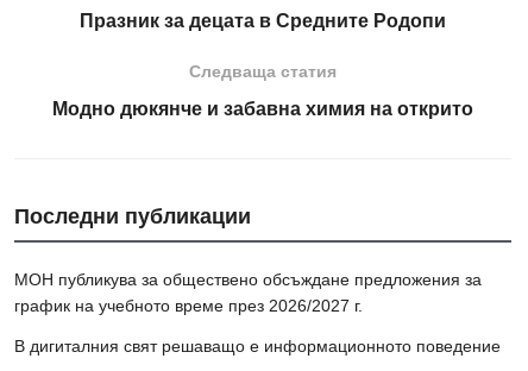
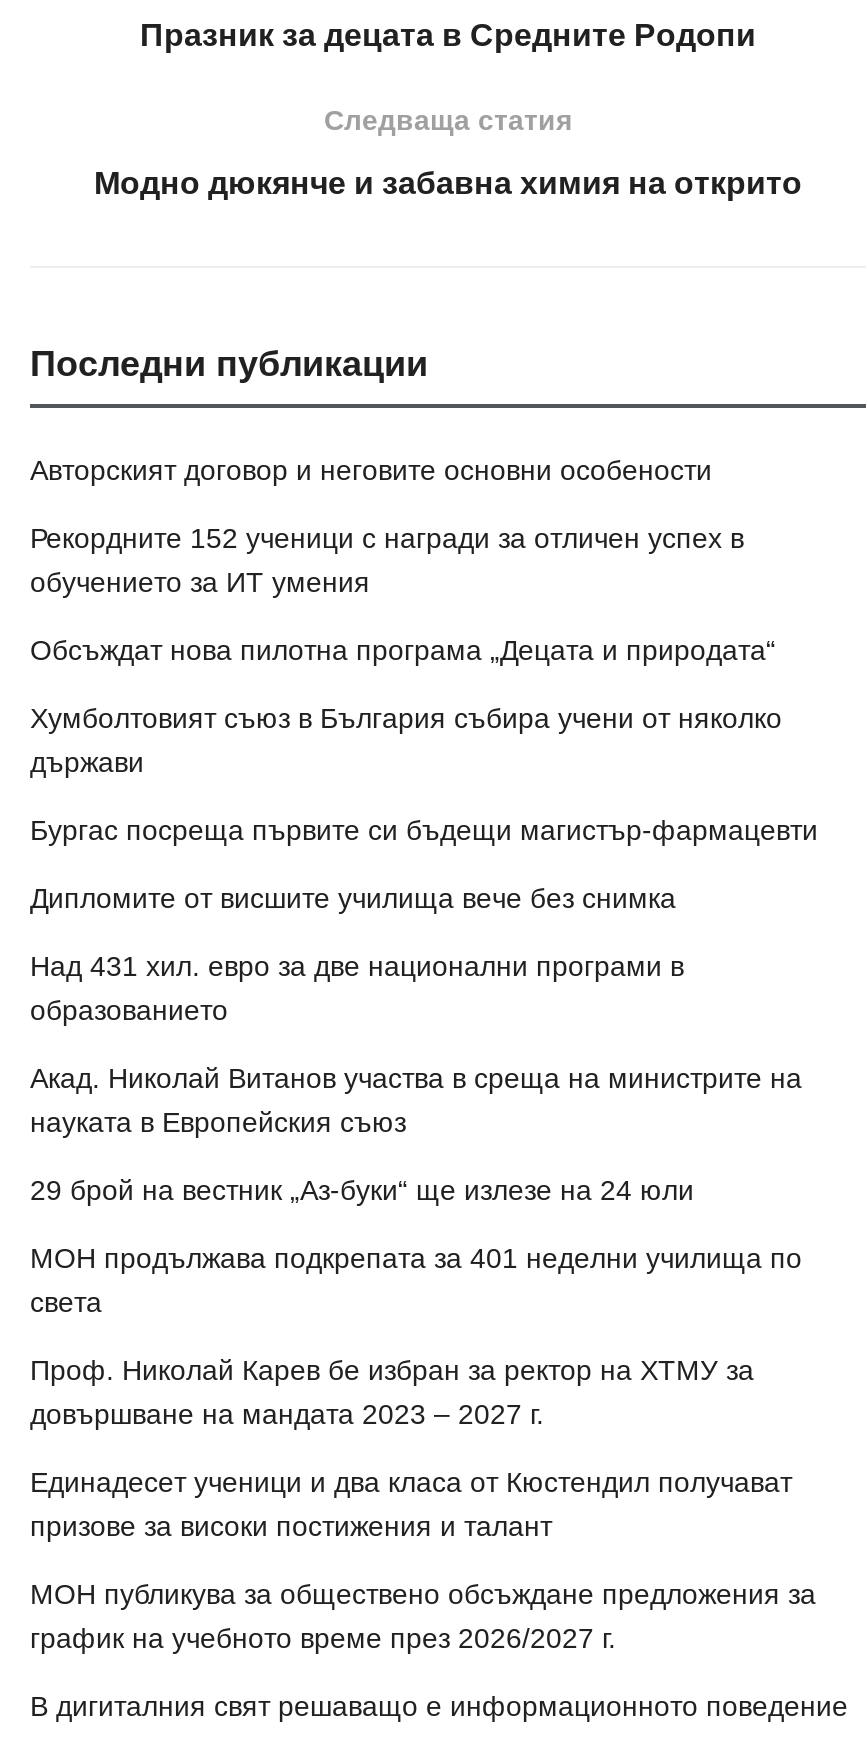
+ Авторският договор и неговите основни особености
+ Рекордните 152 ученици с награди за отличен успех в
+ обучението за ИТ умения
+ Обсъждат нова пилотна програма „Децата и природата“
+ Хумболтовият съюз в България събира учени от няколко
+ държави
+ Бургас посреща първите си бъдещи магистър-фармацевти
+ Дипломите от висшите училища вече без снимка
+ Над 431 хил. евро за две национални програми в
+ образованието
+ Акад. Николай Витанов участва в среща на министрите на
+ науката в Европейския съюз
+ 29 брой на вестник „Аз-буки“ ще излезе на 24 юли
+ МОН продължава подкрепата за 401 неделни училища по
+ света
+ Проф. Николай Карев бе избран за ректор на ХТМУ за
+ довършване на мандата 2023 – 2027 г.
+ Единадесет ученици и два класа от Кюстендил получават
+ призове за високи постижения и талант
